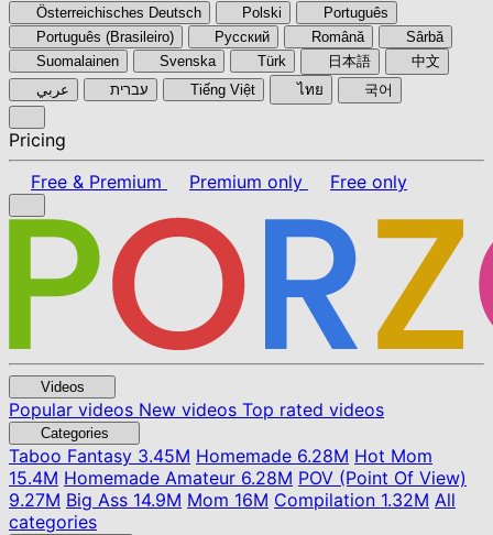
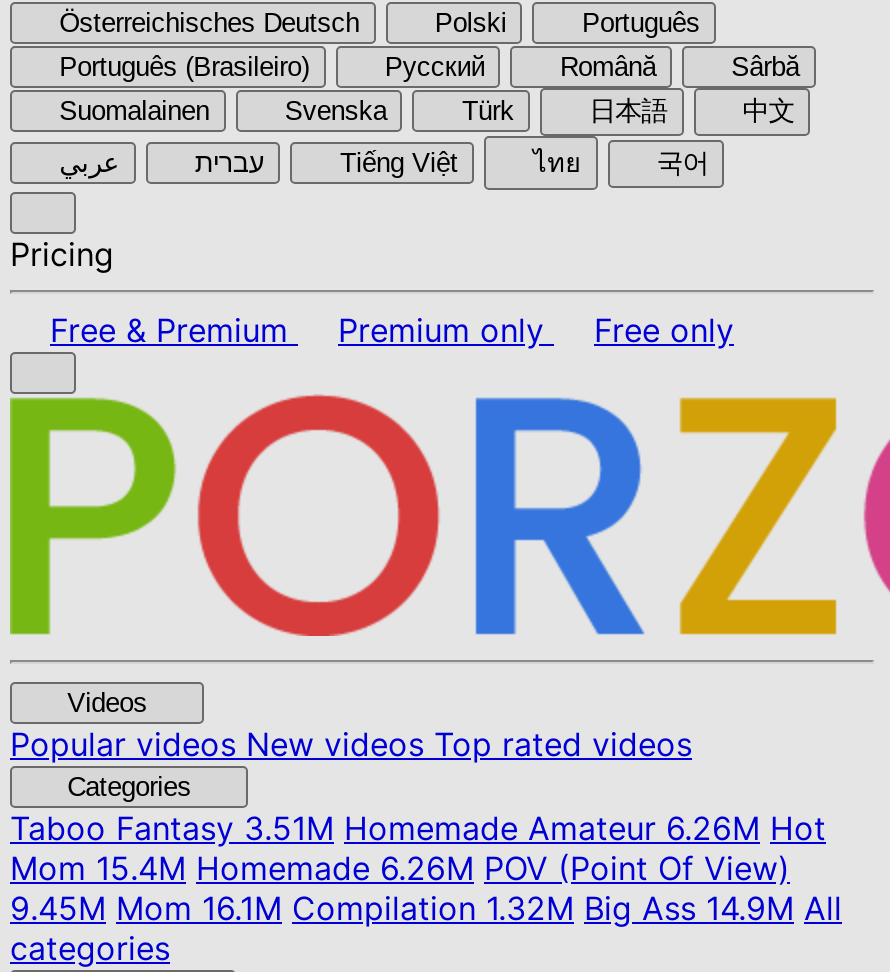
- Taboo Fantasy3.45M Homemade 6.28M Hot Mom
+ Taboo Fantasy3.51M Homemade Amateur 6.26M Hot

- 15.4M Homemade Amateur 6.28M POV (Point Of View)
+ Mom 15.4M Homemade 6.26M POV (Point Of View)

- 9.27M Big Ass 14.9M Mom 16M Compilation 1.32M All
+ 9.45M Mom 16.1M Compilation 1.32M Big Ass 14.9M All
